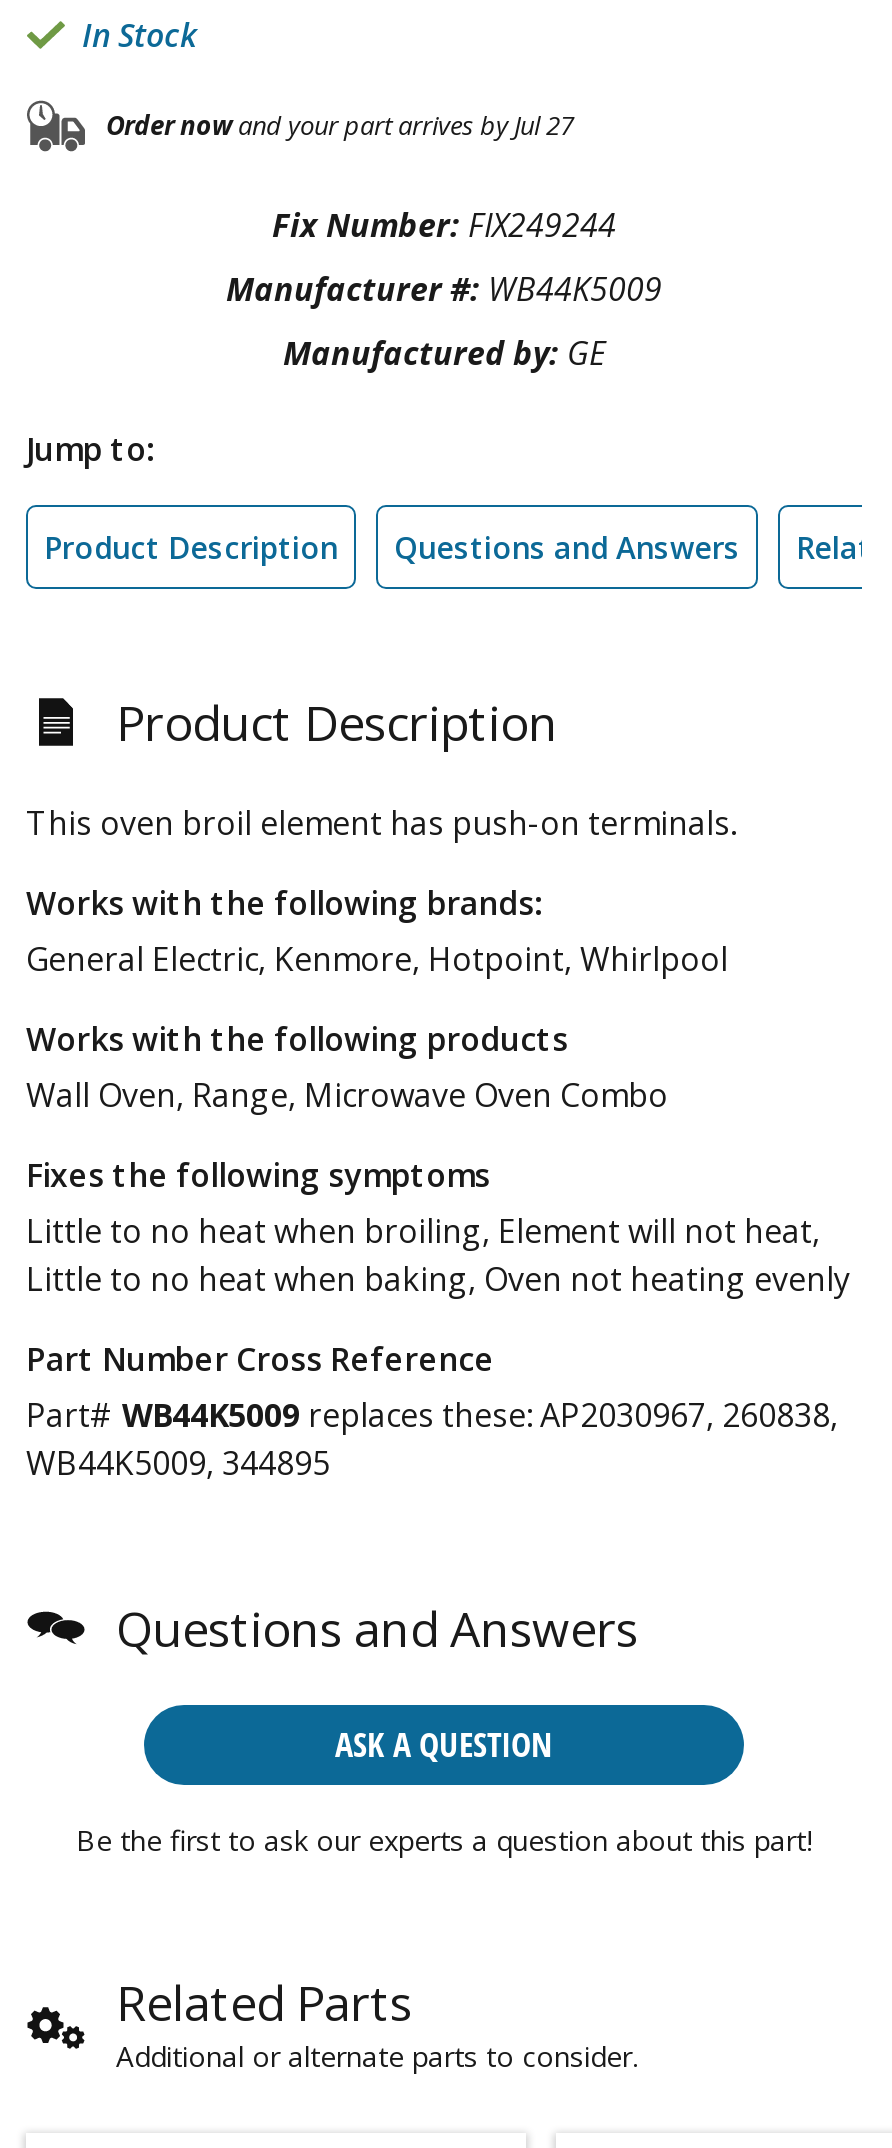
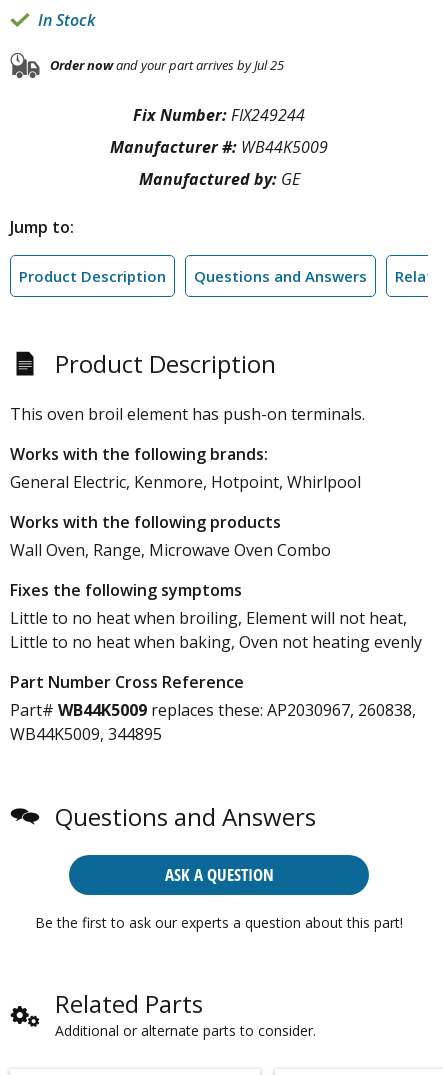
- Order nowand your part arrives by Jul 27
+ Order nowand your part arrives by Jul 25
